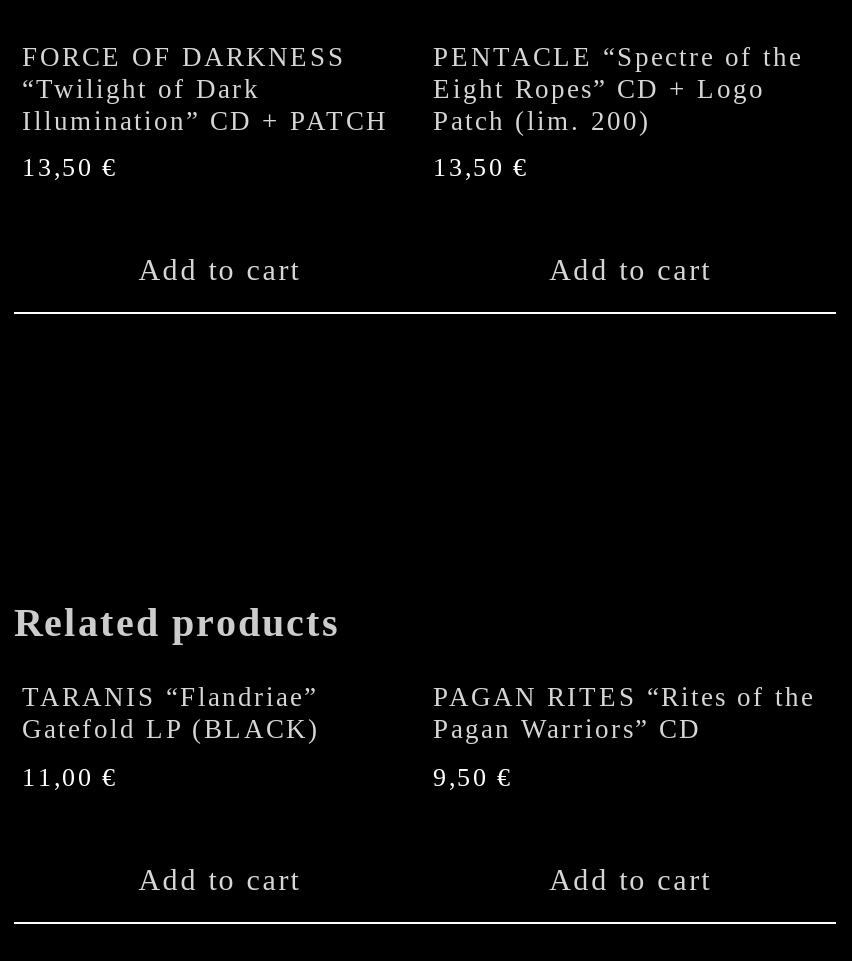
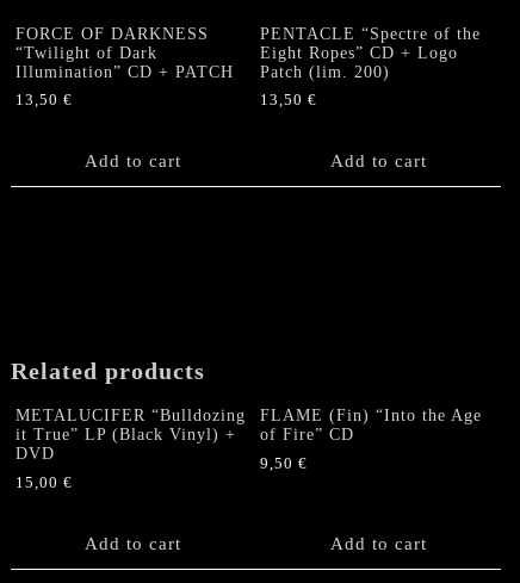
- TARANIS “Flandriae”
- Gatefold LP (BLACK)
+ METALUCIFER “Bulldozing
+ it True” LP (Black Vinyl) +
+ DVD

- PAGAN RITES “Rites of the
- Pagan Warriors” CD
+ FLAME (Fin) “Into the Age
+ of Fire” CD

- 11,00 €
+ 15,00 €
